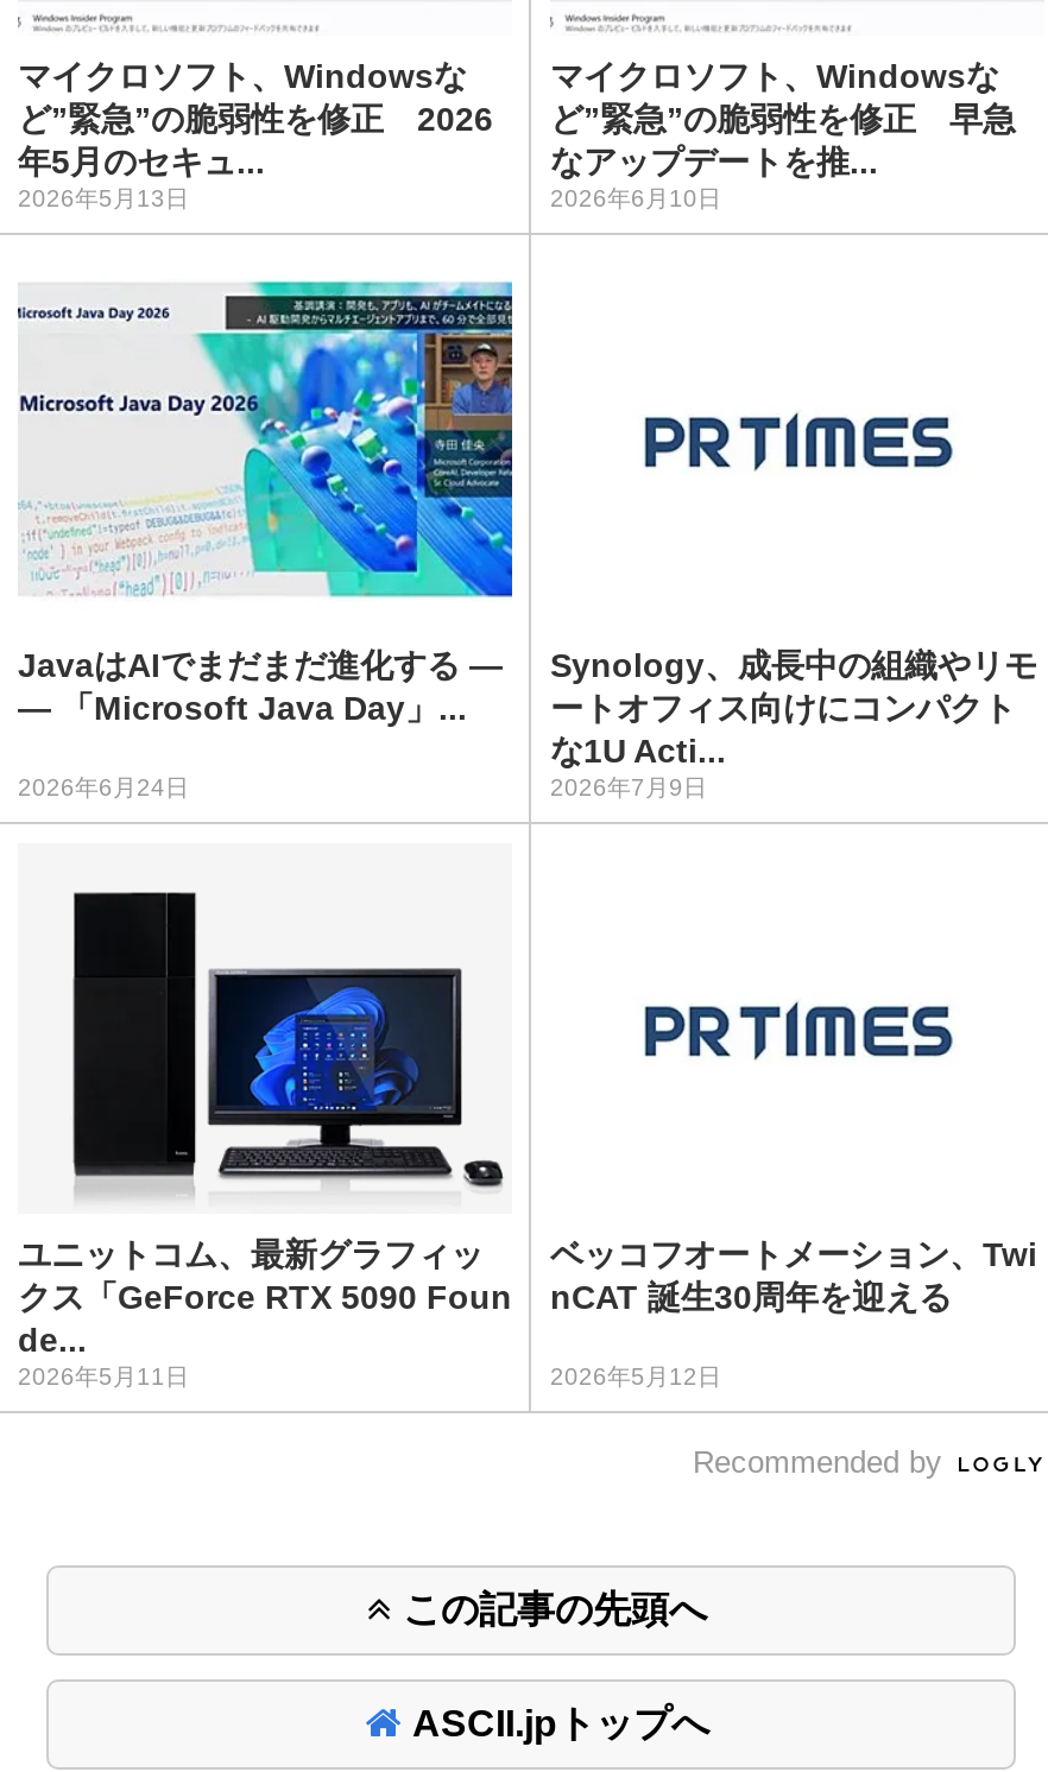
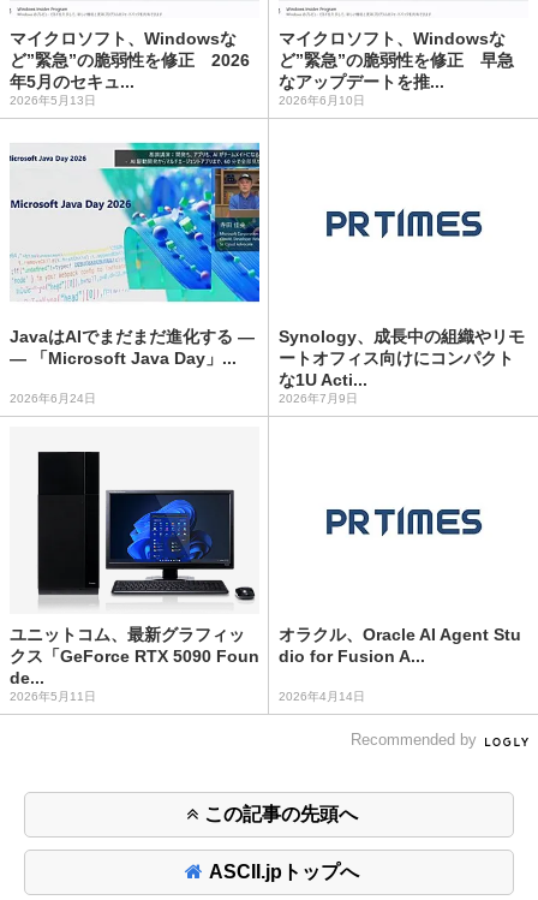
- ベッコフオートメーション、Twi
- nCAT 誕生30周年を迎える
+ オラクル、Oracle AI Agent Stu
+ dio for Fusion A...

- 2026年5月12日
+ 2026年4月14日
